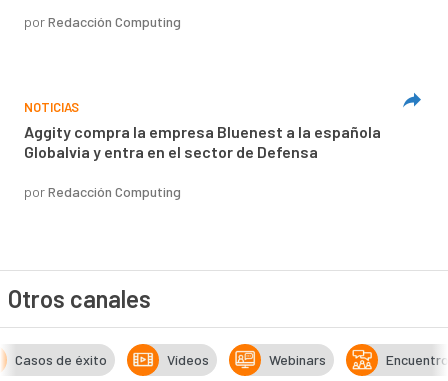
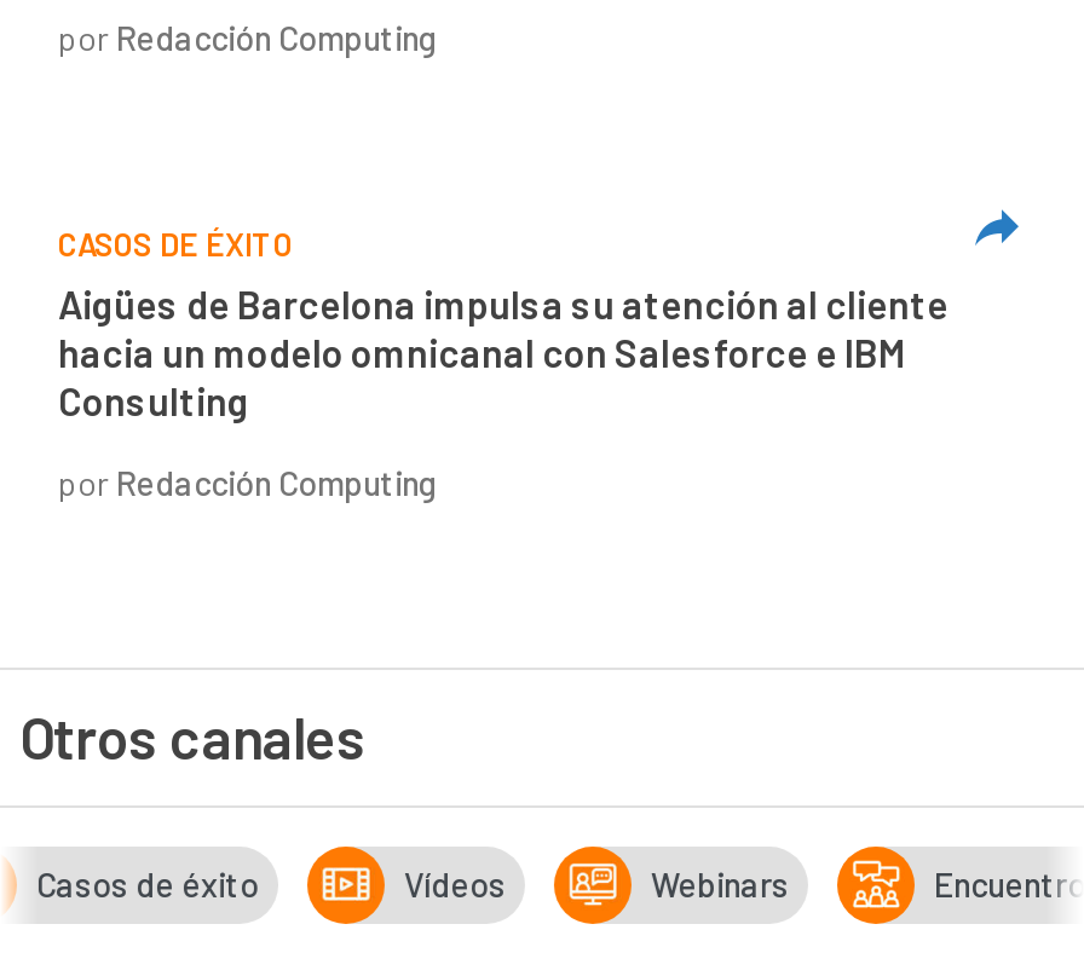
- NOTICIAS
- Aggity compra la empresa Bluenest a la española
- Globalvia y entra en el sector de Defensa
+ CASOS DE ÉXITO
+ Aigües de Barcelona impulsa su atención al cliente
+ hacia un modelo omnicanal con Salesforce e IBM
+ Consulting
